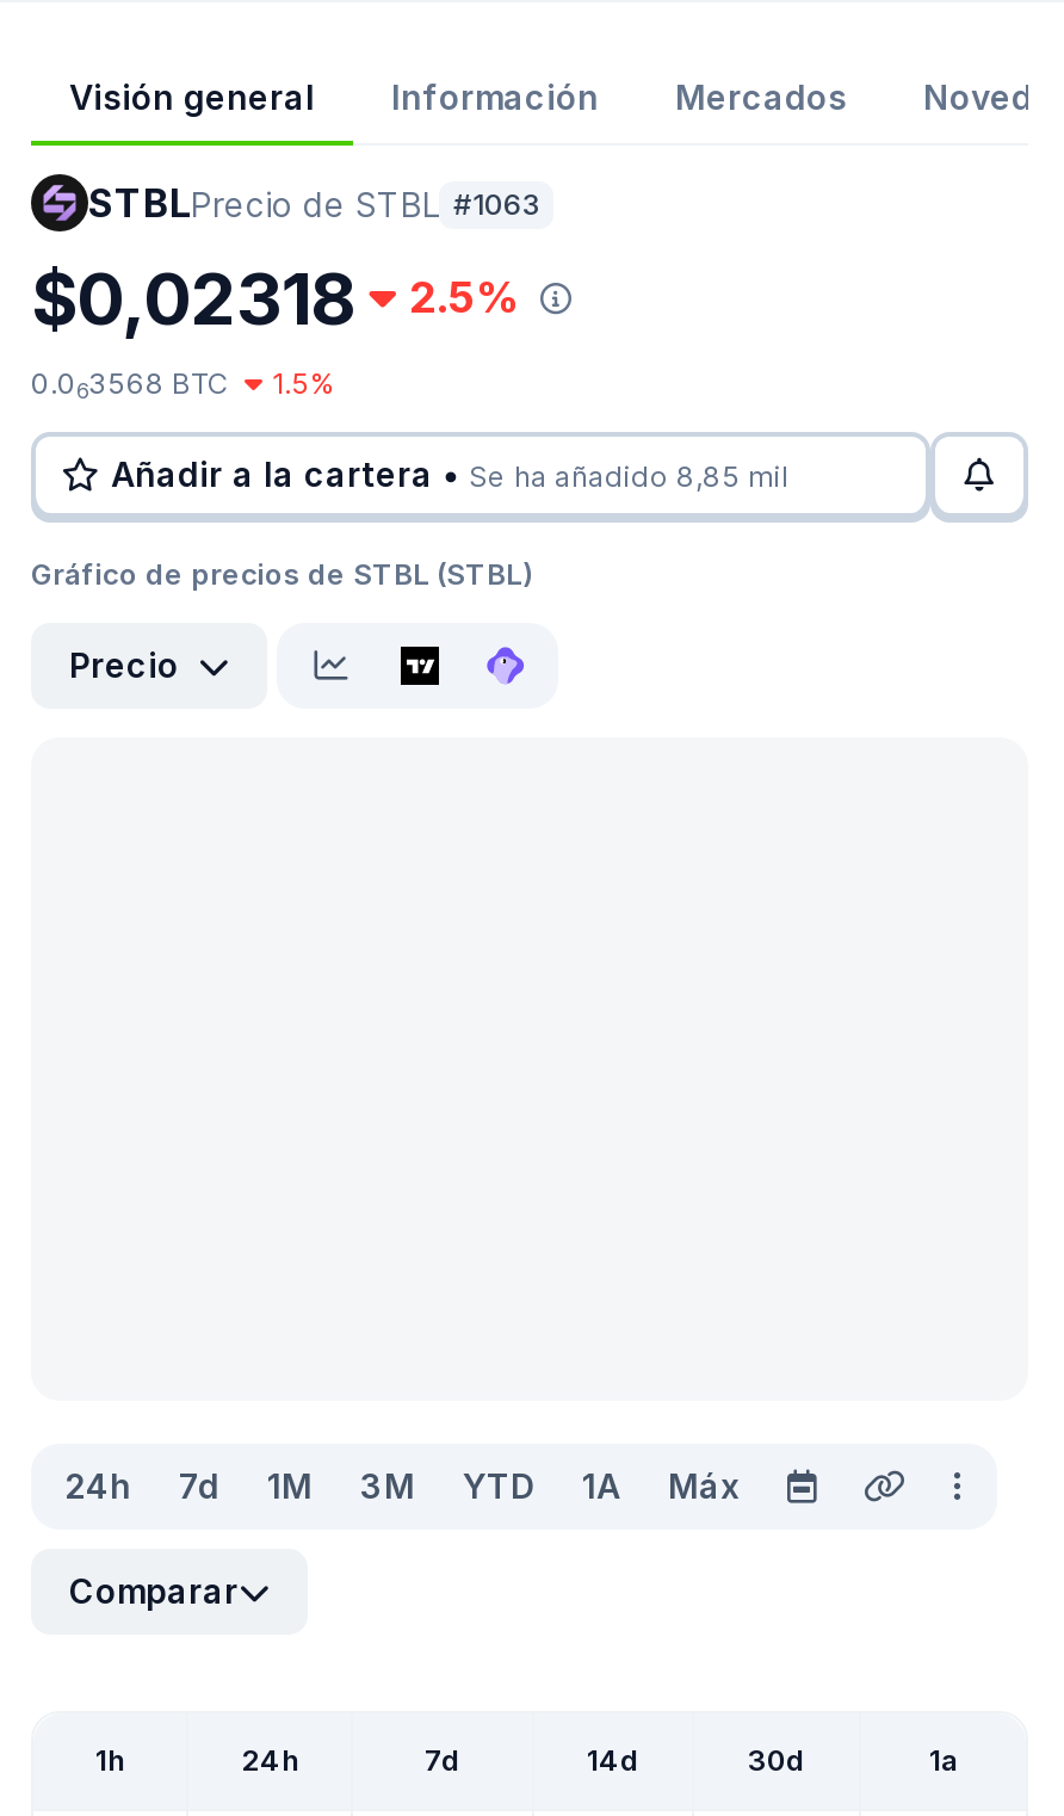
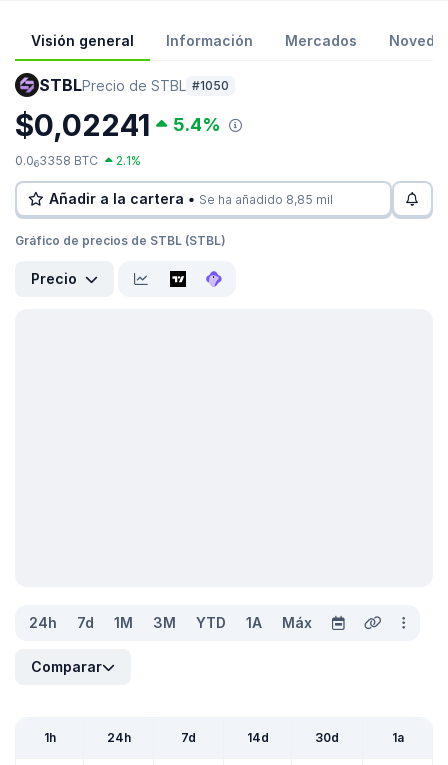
- STBLPrecio de STBL #1063
+ STBLPrecio de STBL #1050

- $0,02318
+ $0,02241

- 2.5%
+ 5.4%

- 0.063568 BTC
+ 0.063358 BTC

- 1.5%
+ 2.1%
